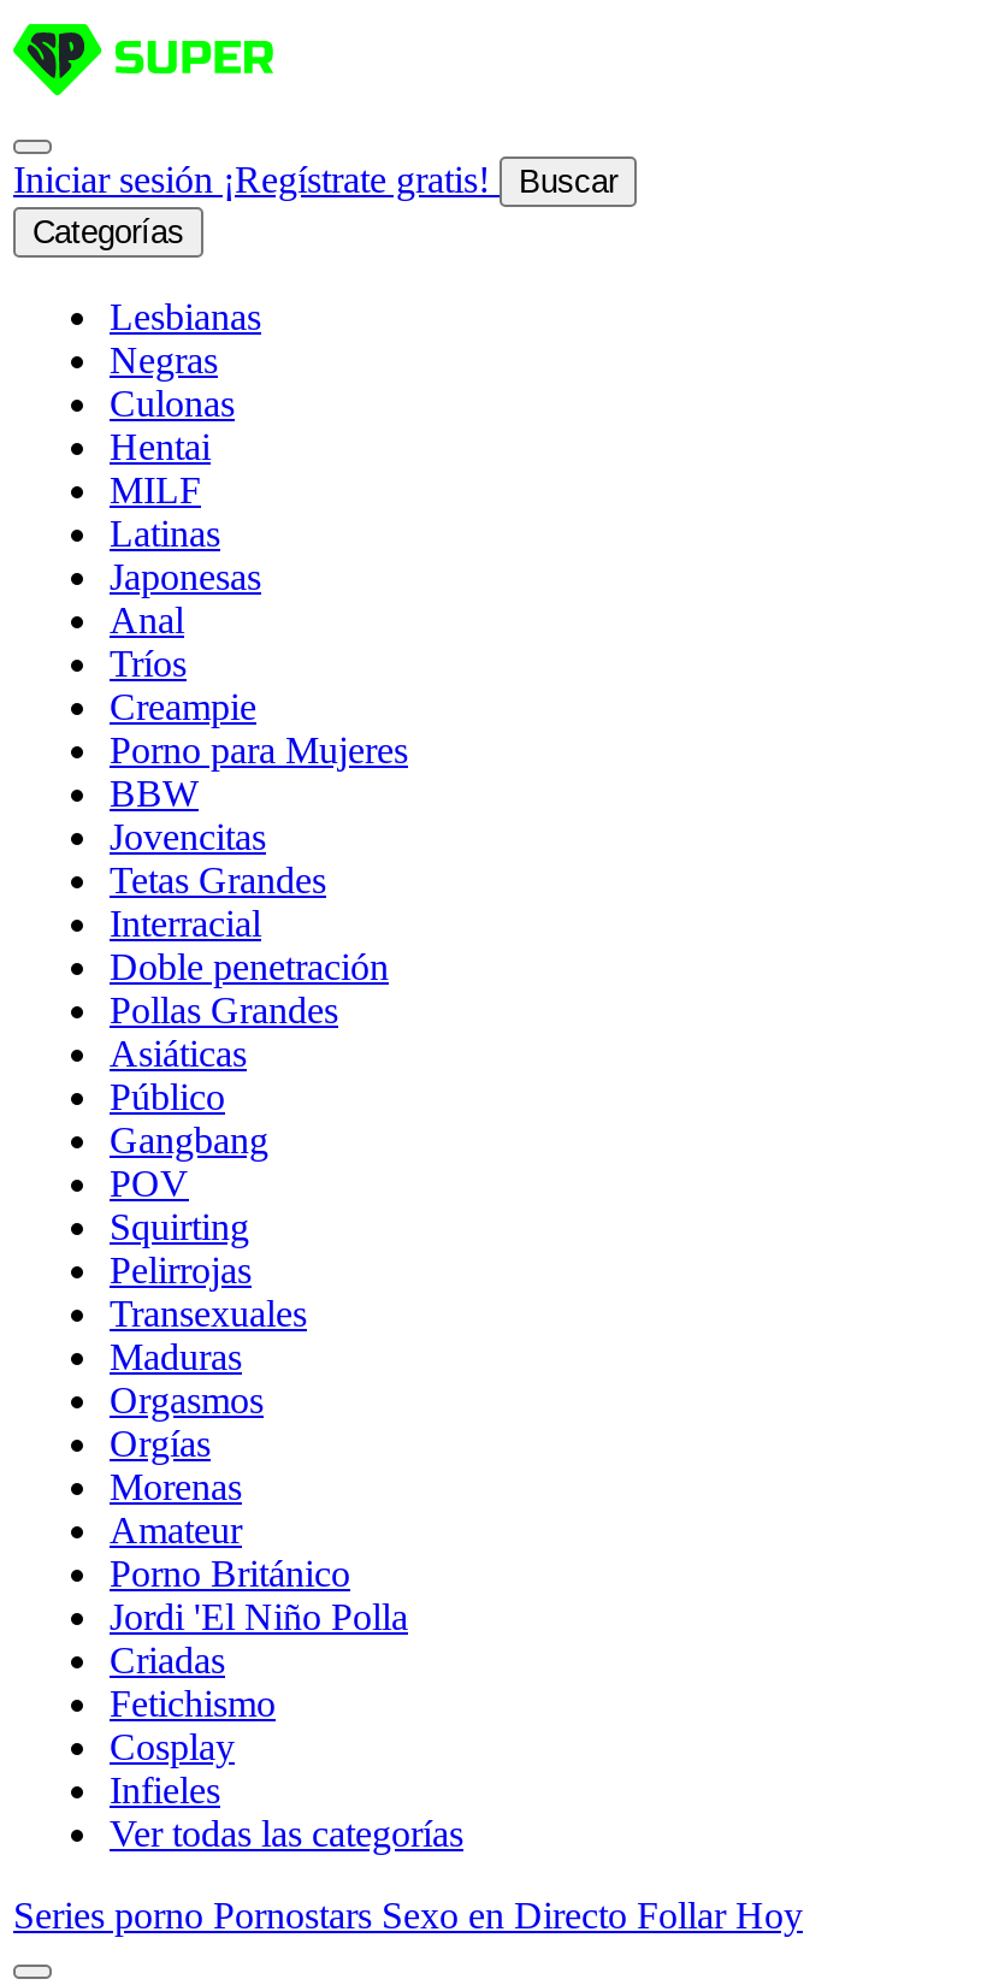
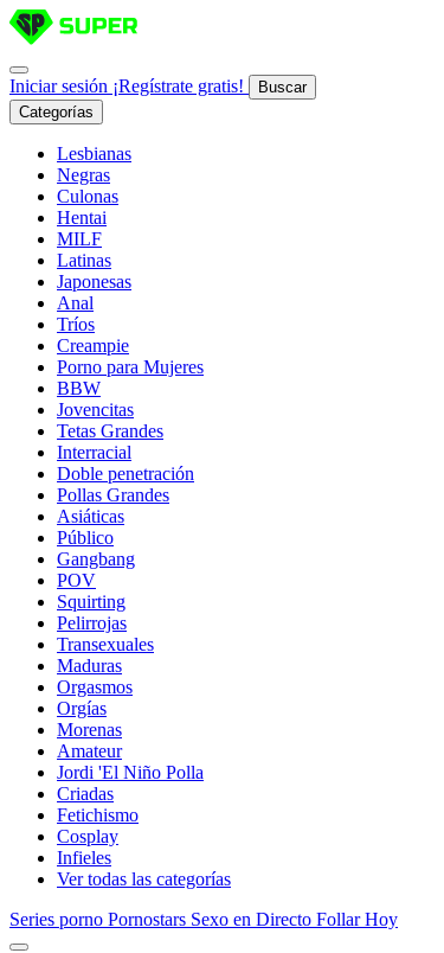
- Porno Británico
